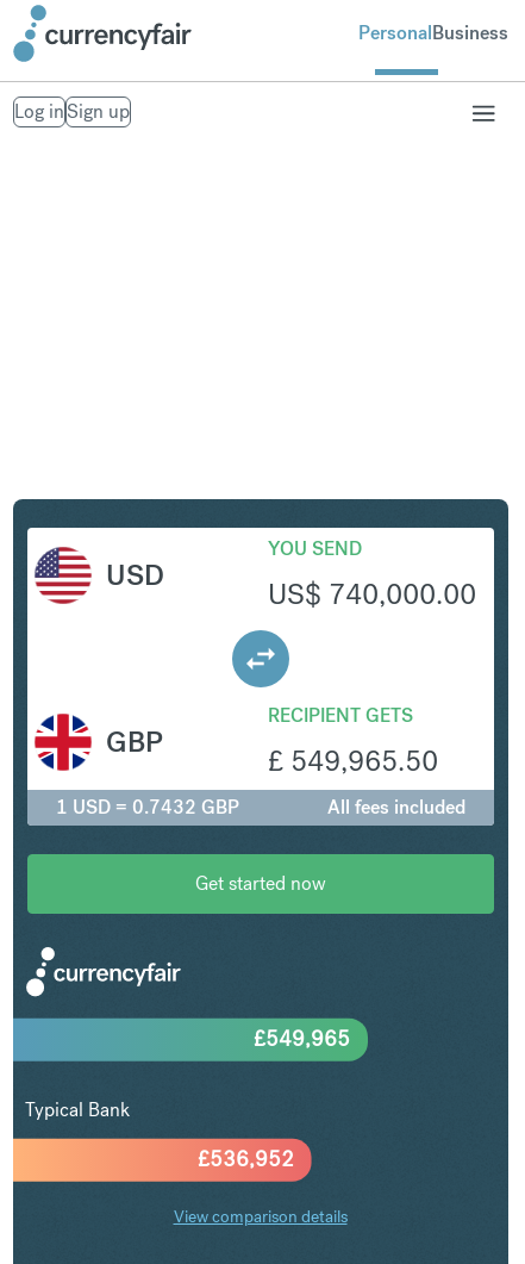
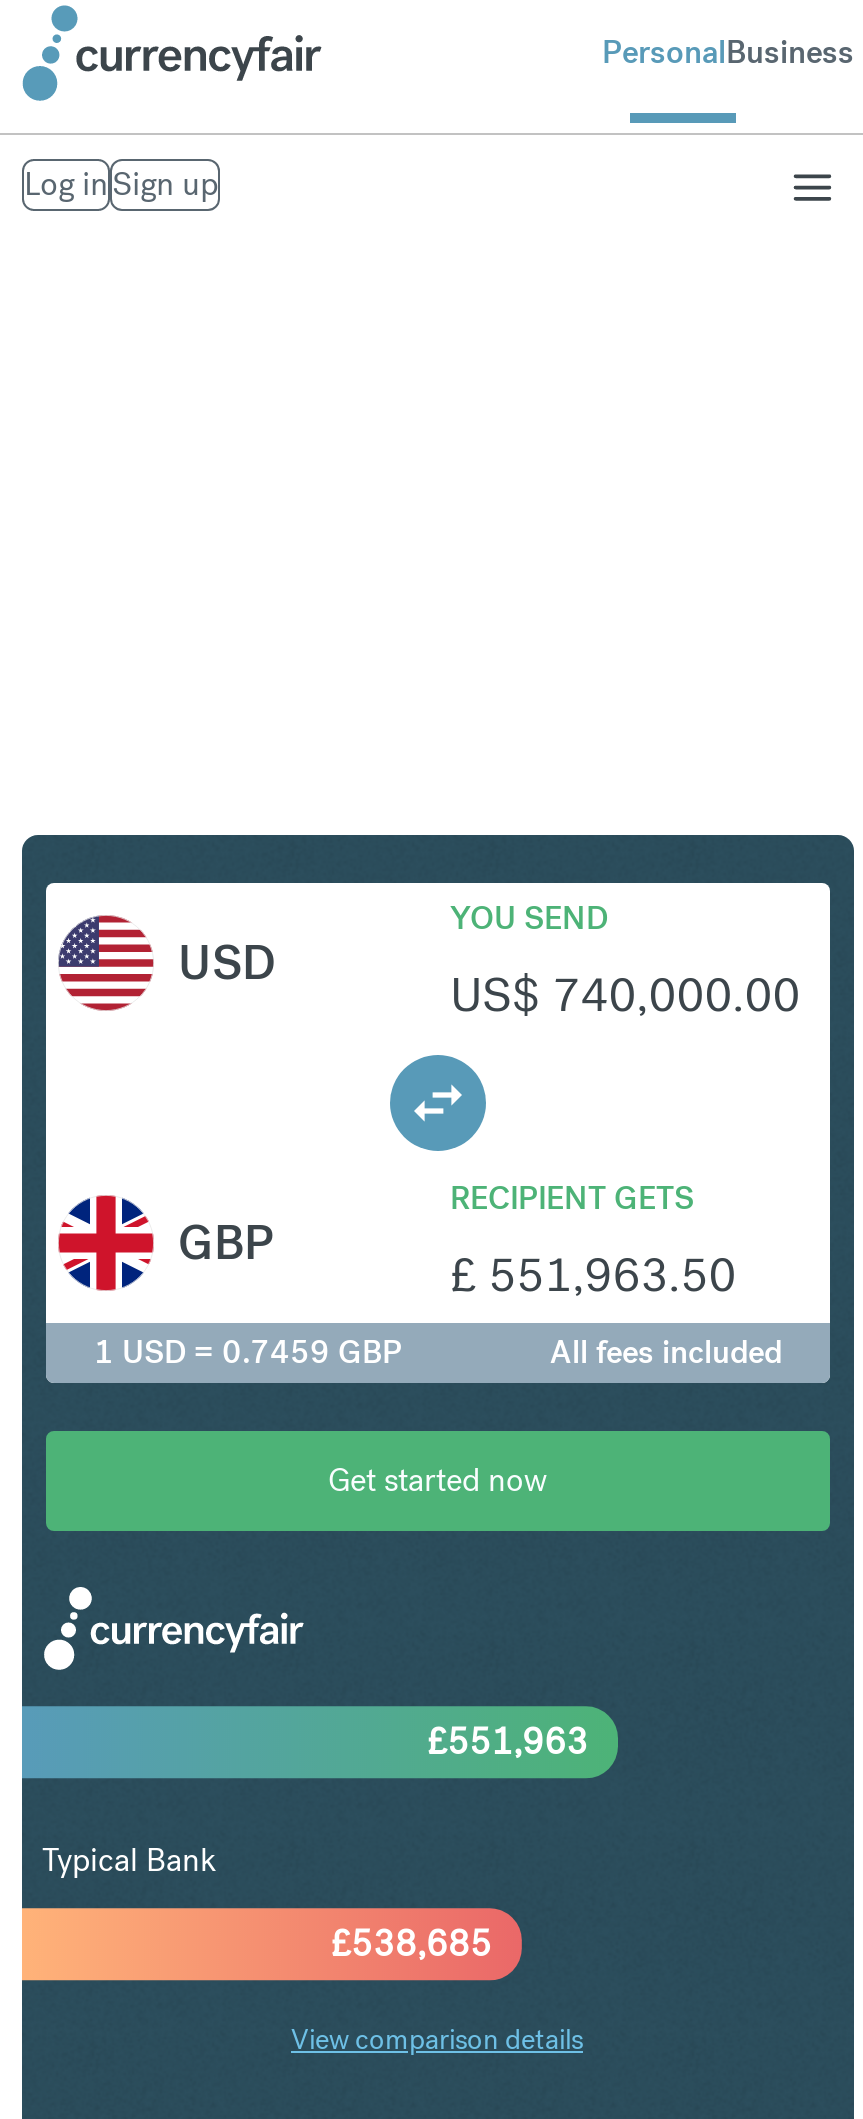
- £ 549,965.50
+ £ 551,963.50

- 1 USD = 0.7432 GBP
+ 1 USD = 0.7459 GBP

- £549,965
+ £551,963

- £536,952
+ £538,685
